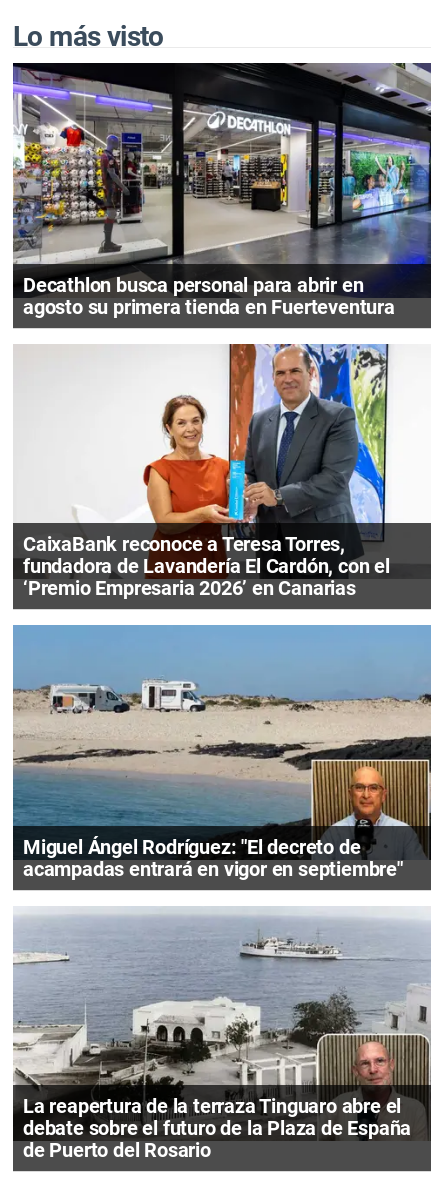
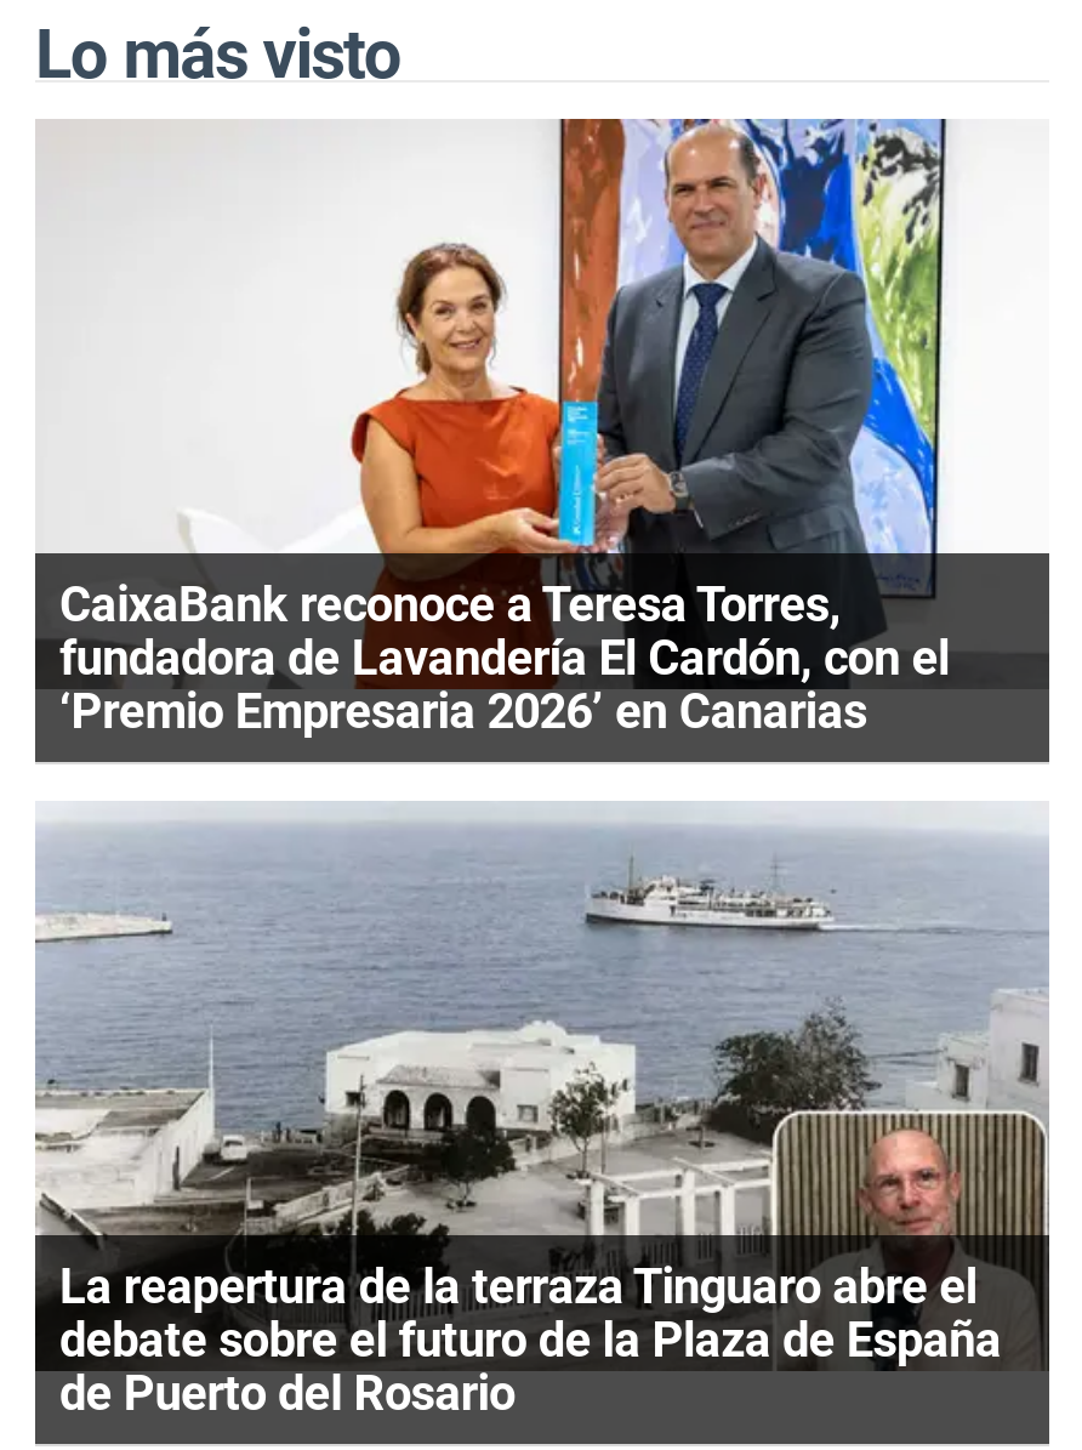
- [image]
- Decathlon busca personal para abrir en
- agosto su primera tienda en Fuerteventura

- [image]
- Miguel Ángel Rodríguez: "El decreto de
- acampadas entrará en vigor en septiembre"
